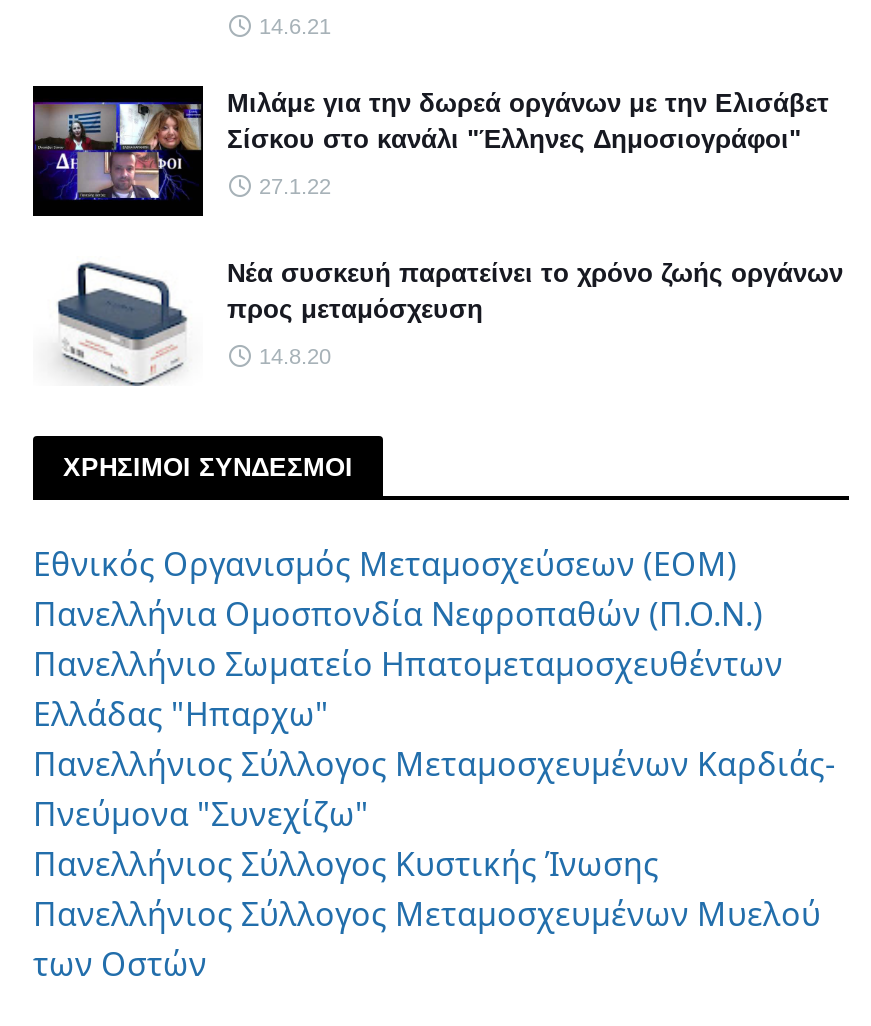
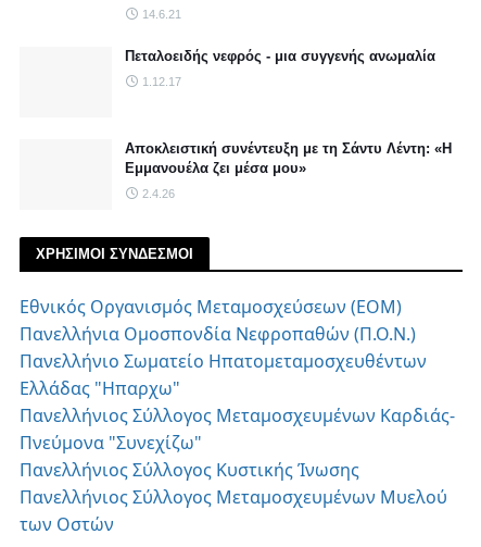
- [image]

- Μιλάμε για την δωρεά οργάνων με την Ελισάβετ
- Σίσκου στο κανάλι "Έλληνες Δημοσιογράφοι"
+ Πεταλοειδής νεφρός - μια συγγενής ανωμαλία

- 27.1.22
+ 1.12.17

- [image]

- Νέα συσκευή παρατείνει το χρόνο ζωής οργάνων
- προς μεταμόσχευση
+ Αποκλειστική συνέντευξη με τη Σάντυ Λέντη: «Η
+ Εμμανουέλα ζει μέσα μου»

- 14.8.20
+ 2.4.26
